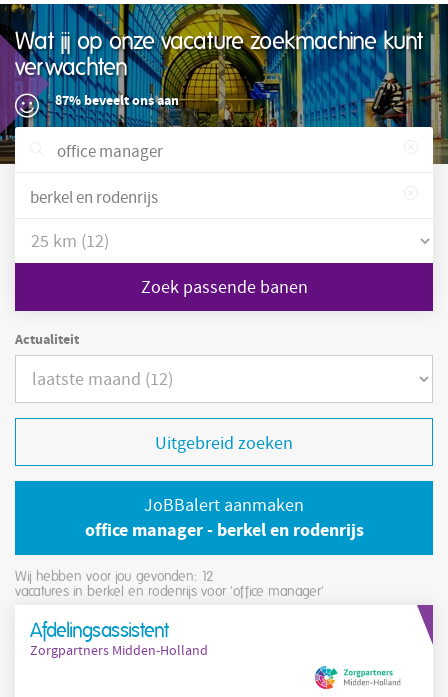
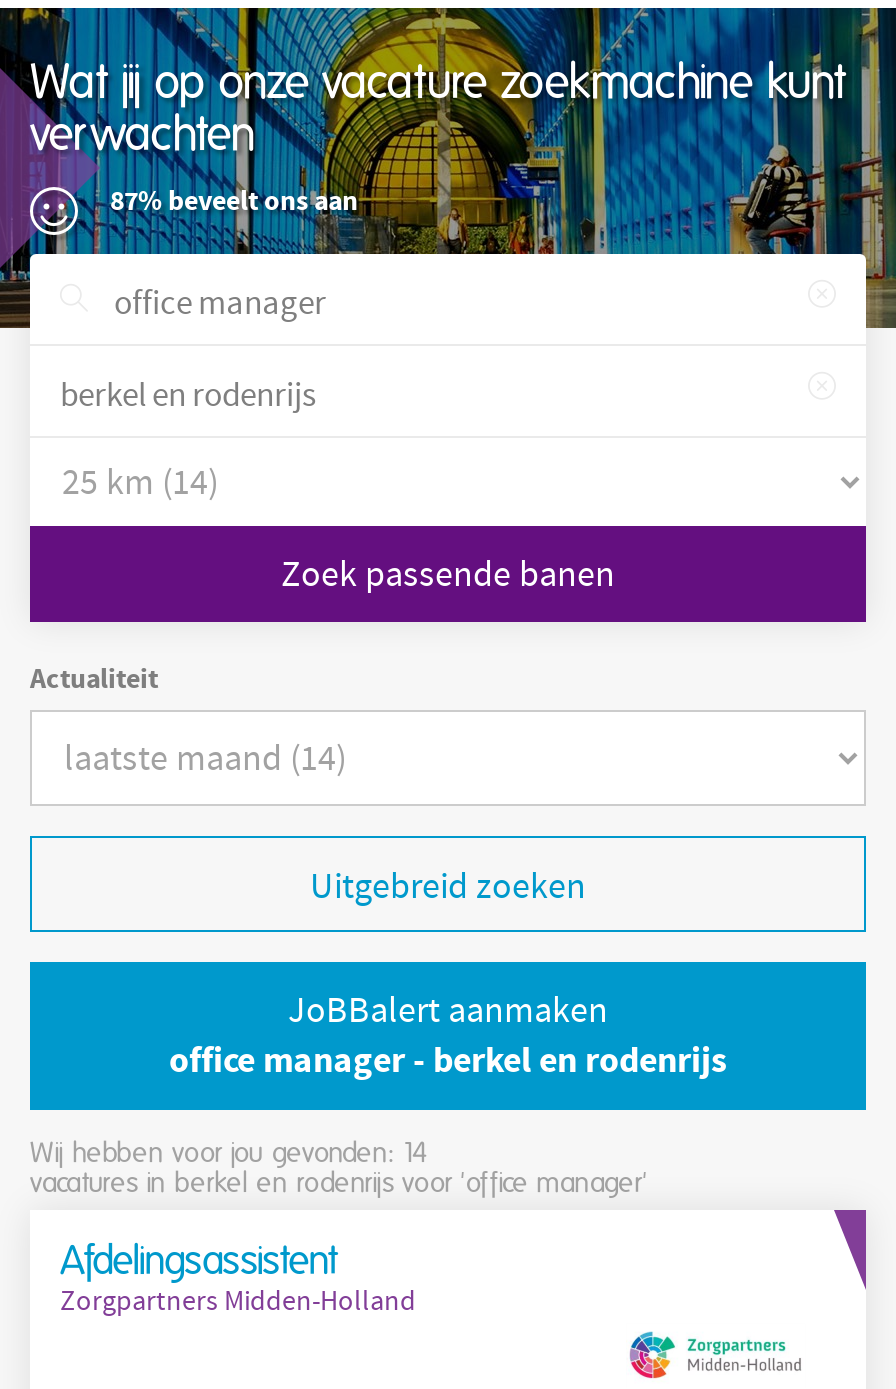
- Wij hebben voor jou gevonden: 12
+ Wij hebben voor jou gevonden: 14
